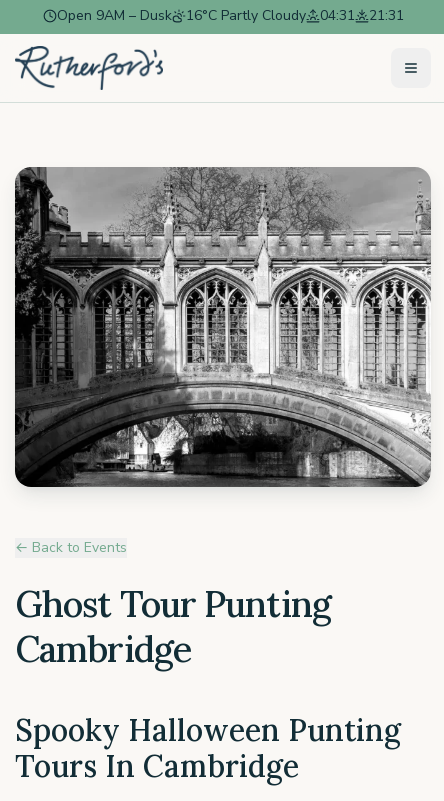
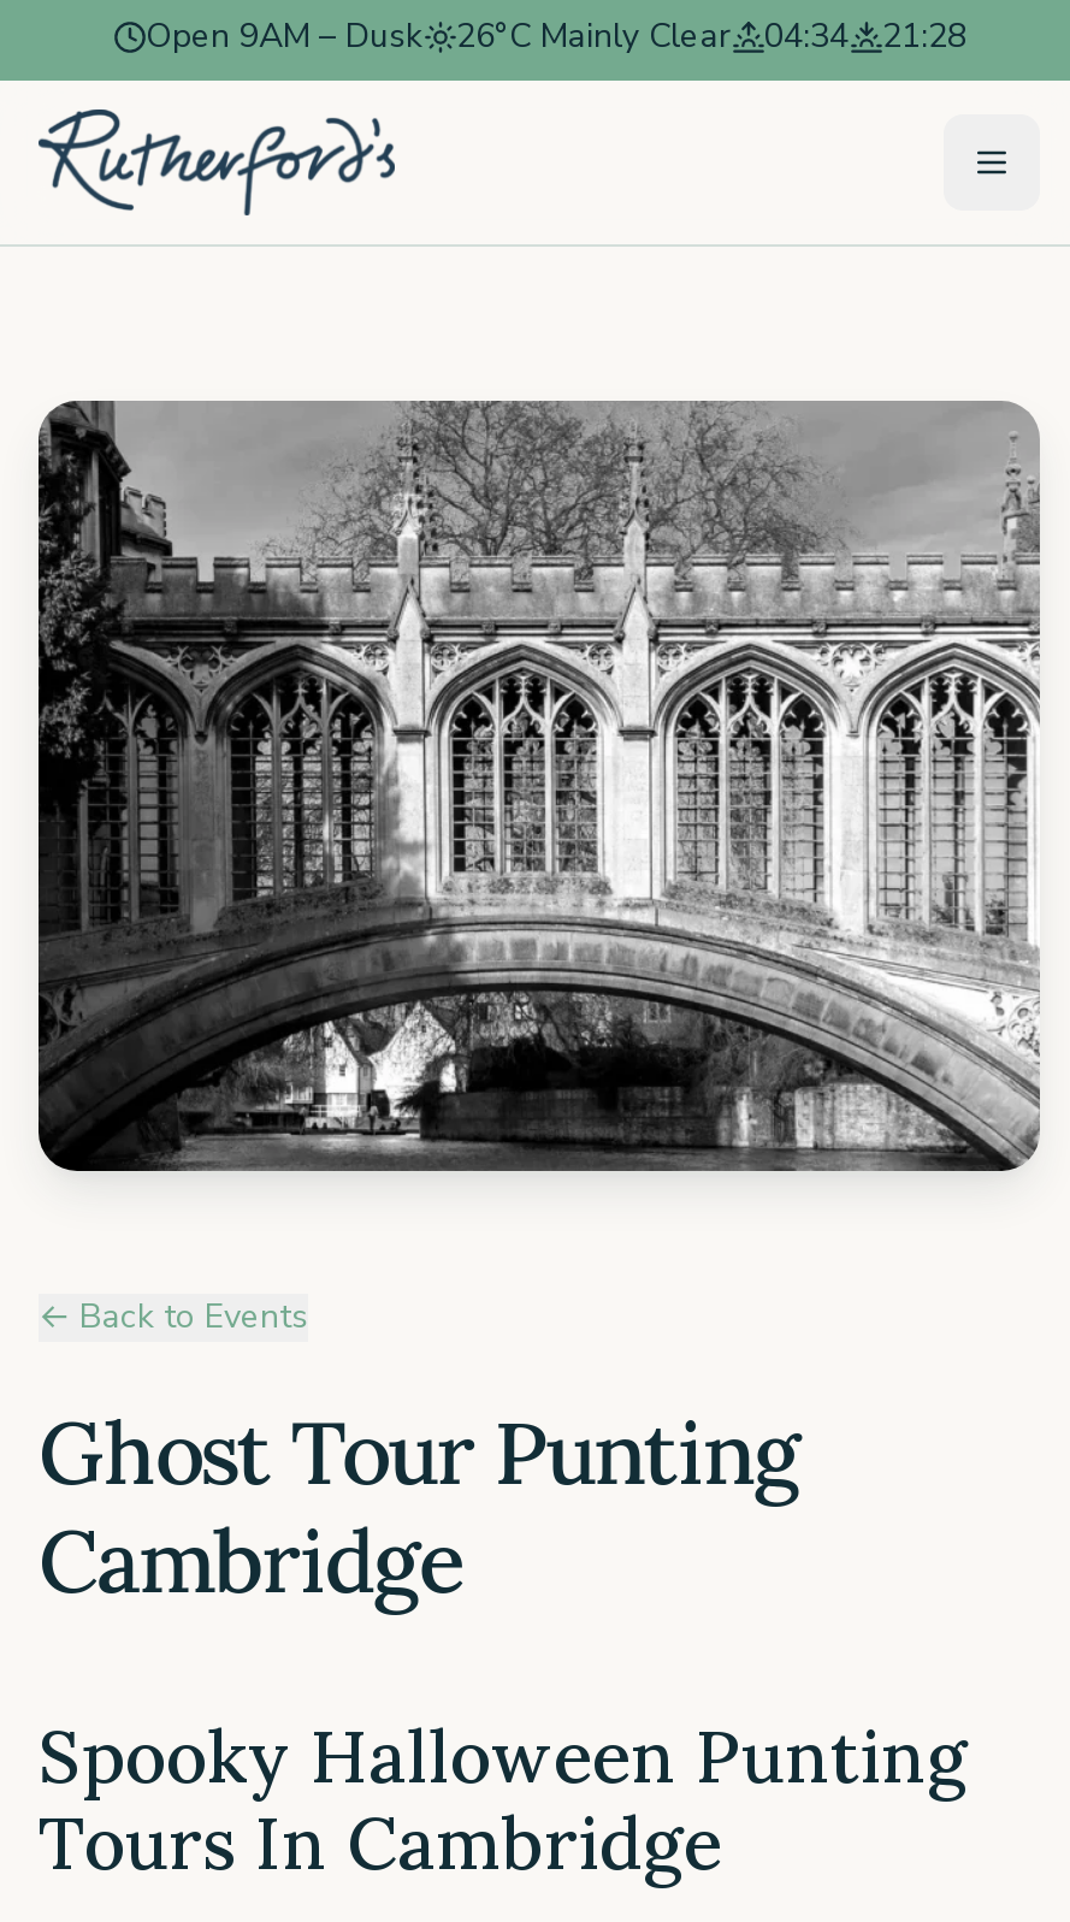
- 16°C Partly Cloudy
+ 26°C Mainly Clear

- 04:31
+ 04:34

- 21:31
+ 21:28
